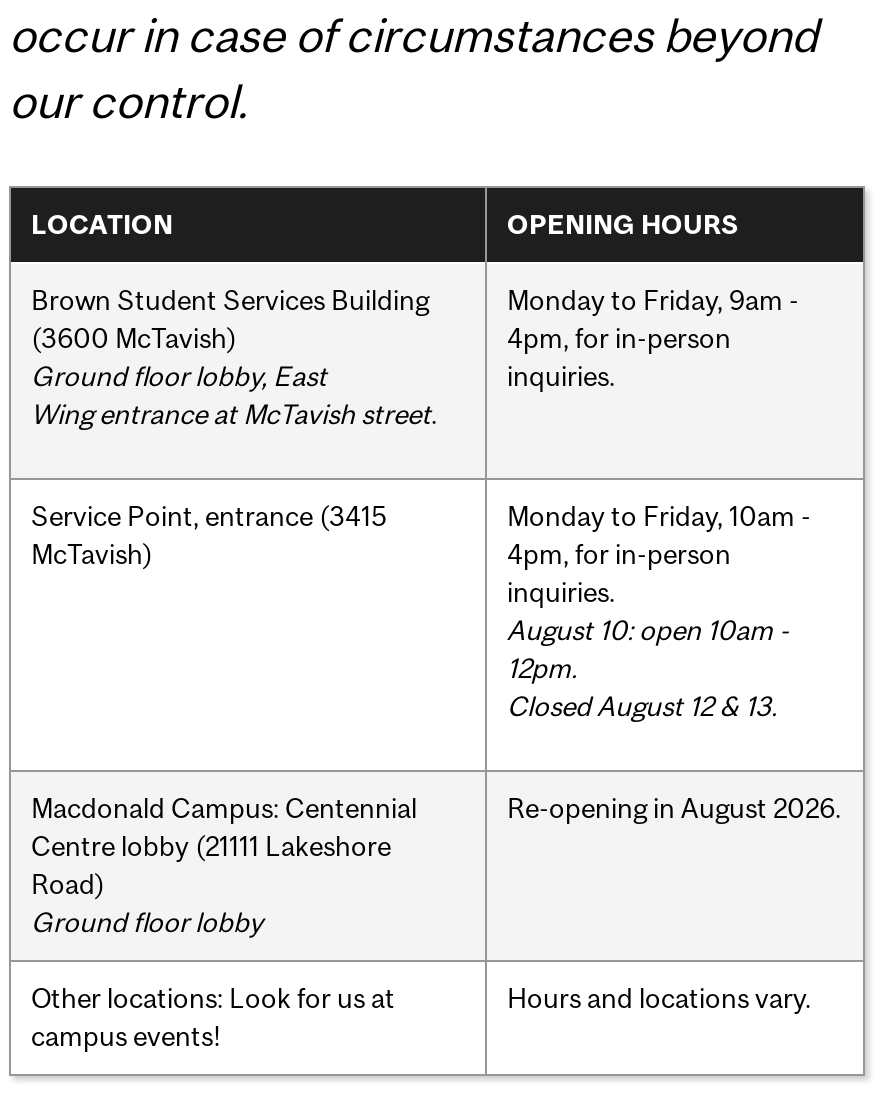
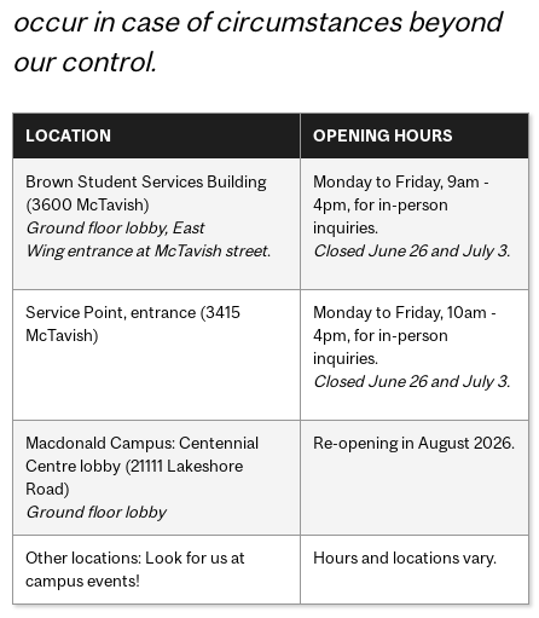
+ Closed June 26 and July 3.

- August 10: open 10am -
- 12pm.
- Closed August 12 & 13.
+ Closed June 26 and July 3.
